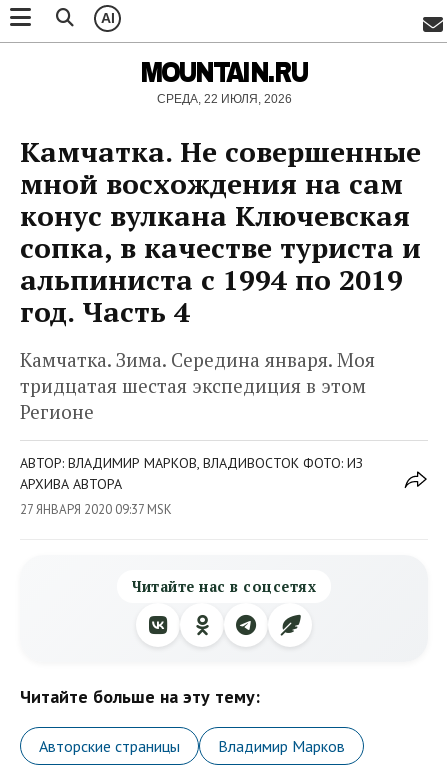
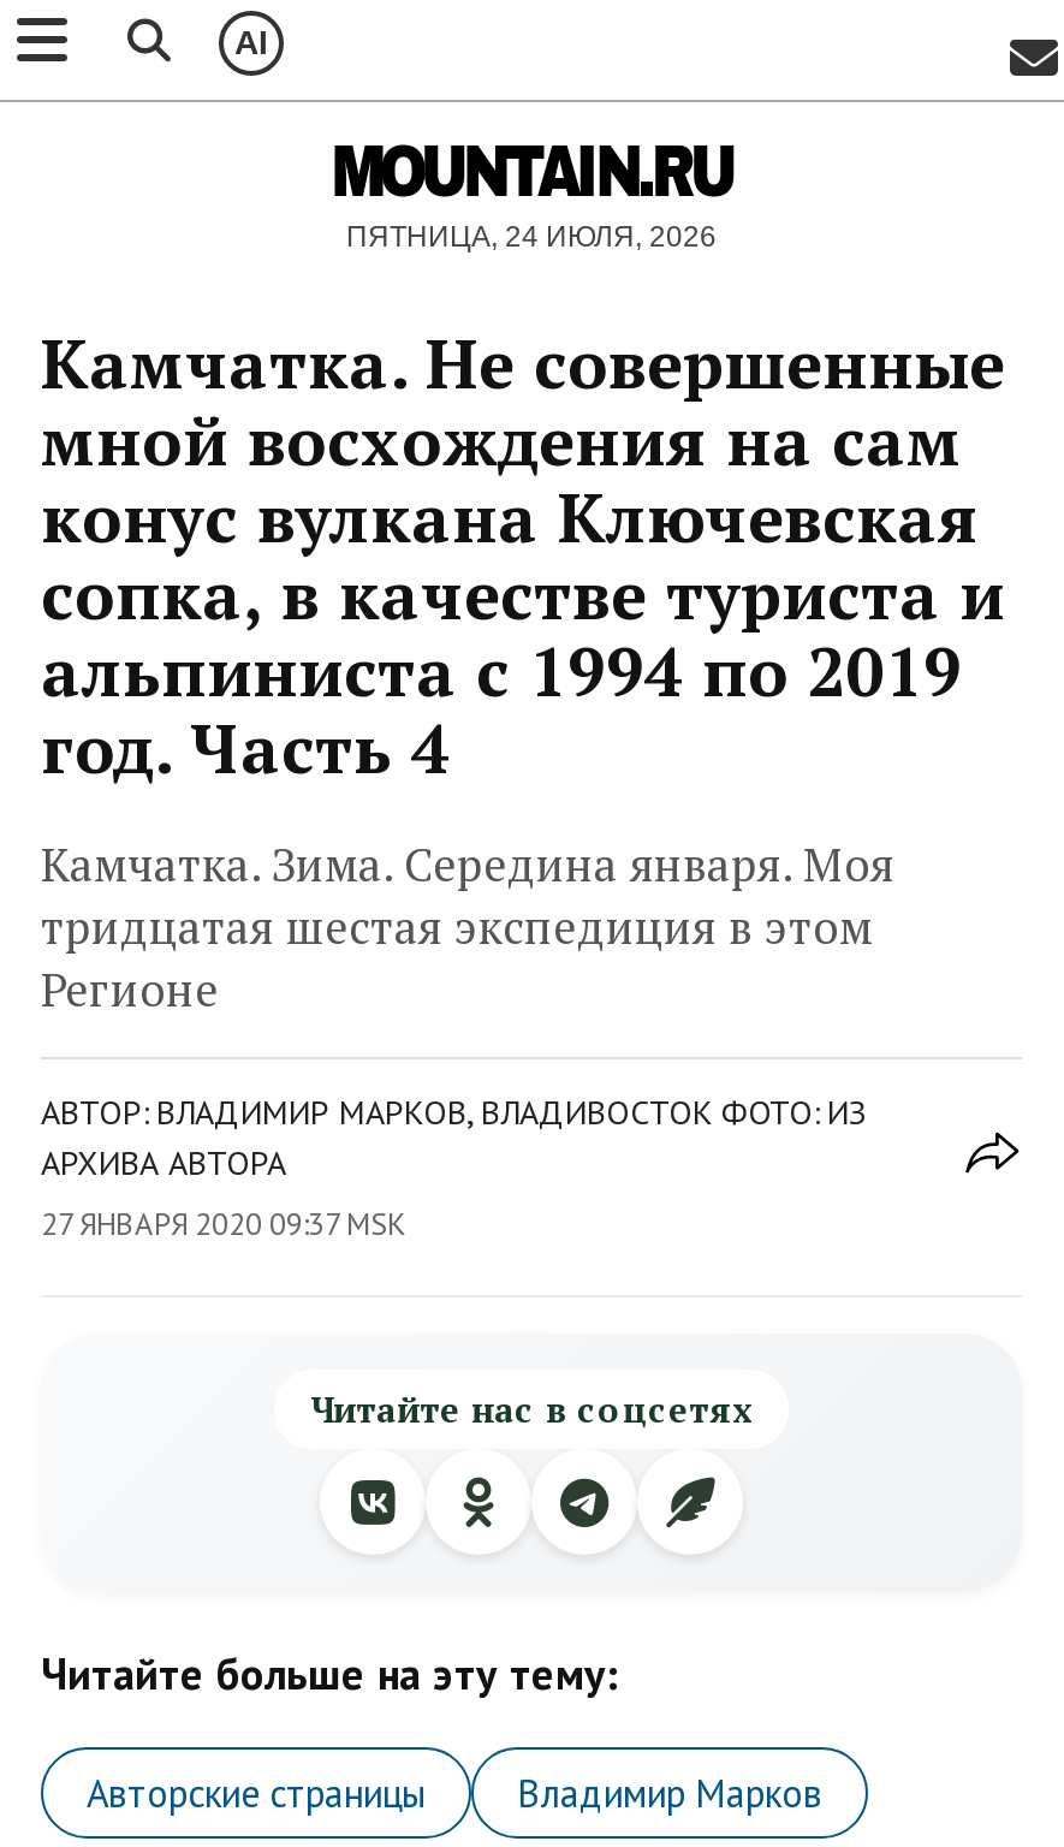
- СРЕДА, 22 ИЮЛЯ, 2026
+ ПЯТНИЦА, 24 ИЮЛЯ, 2026
